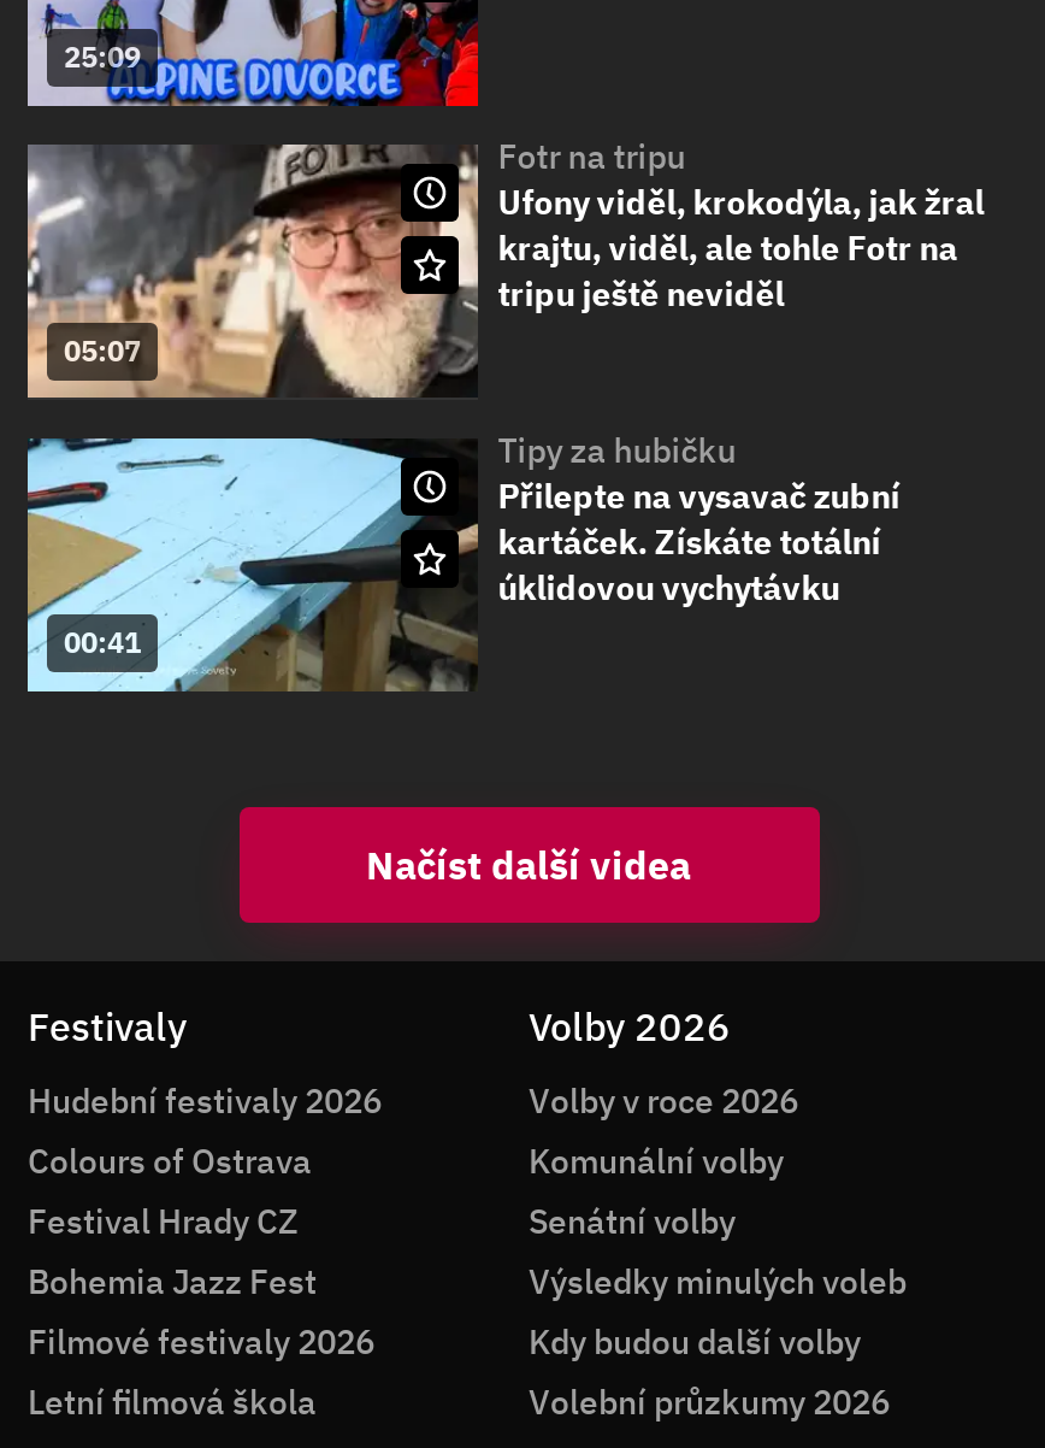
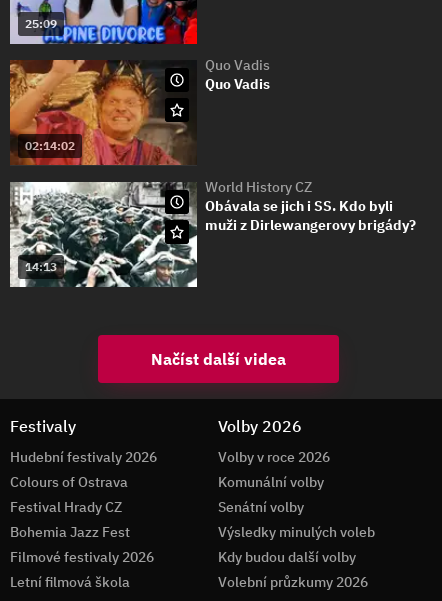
- [image]
- 05:07
+ [image]
+ 02:14:02

- Fotr na tripu
- Ufony viděl, krokodýla, jak žral
- krajtu, viděl, ale tohle Fotr na
- tripu ještě neviděl
+ Quo Vadis
+ Quo Vadis

- [image]
- 00:41
+ [image]
+ 14:13

- Tipy za hubičku
- Přilepte na vysavač zubní
- kartáček. Získáte totální
- úklidovou vychytávku
+ World History CZ
+ Obávala se jich i SS. Kdo byli
+ muži z Dirlewangerovy brigády?
